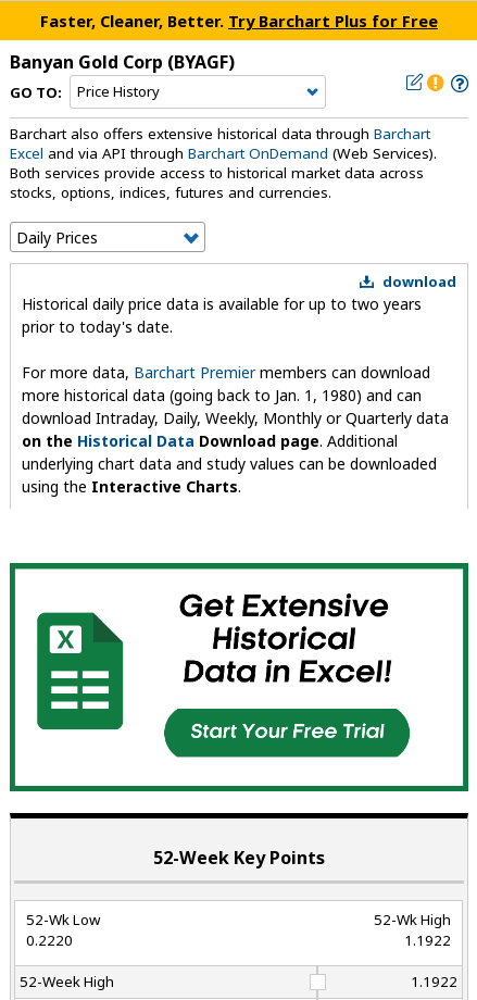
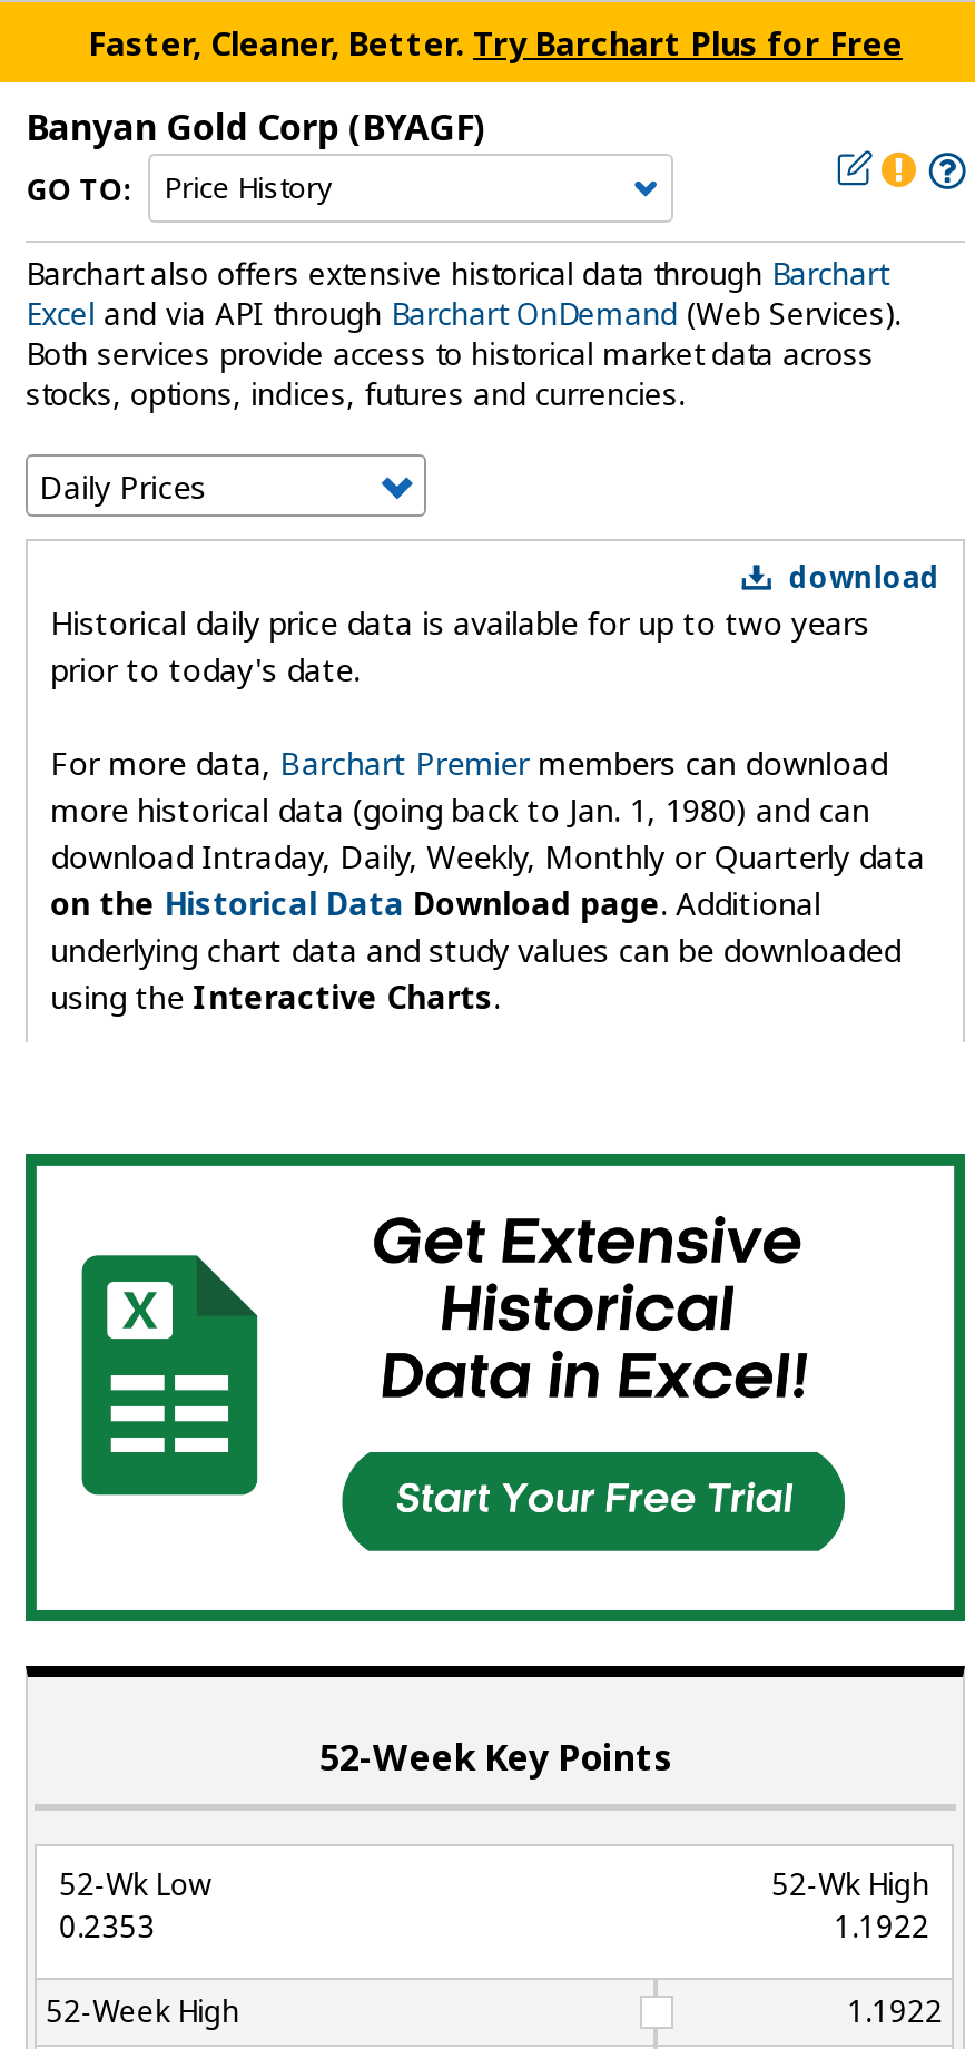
- 0.2220
+ 0.2353
